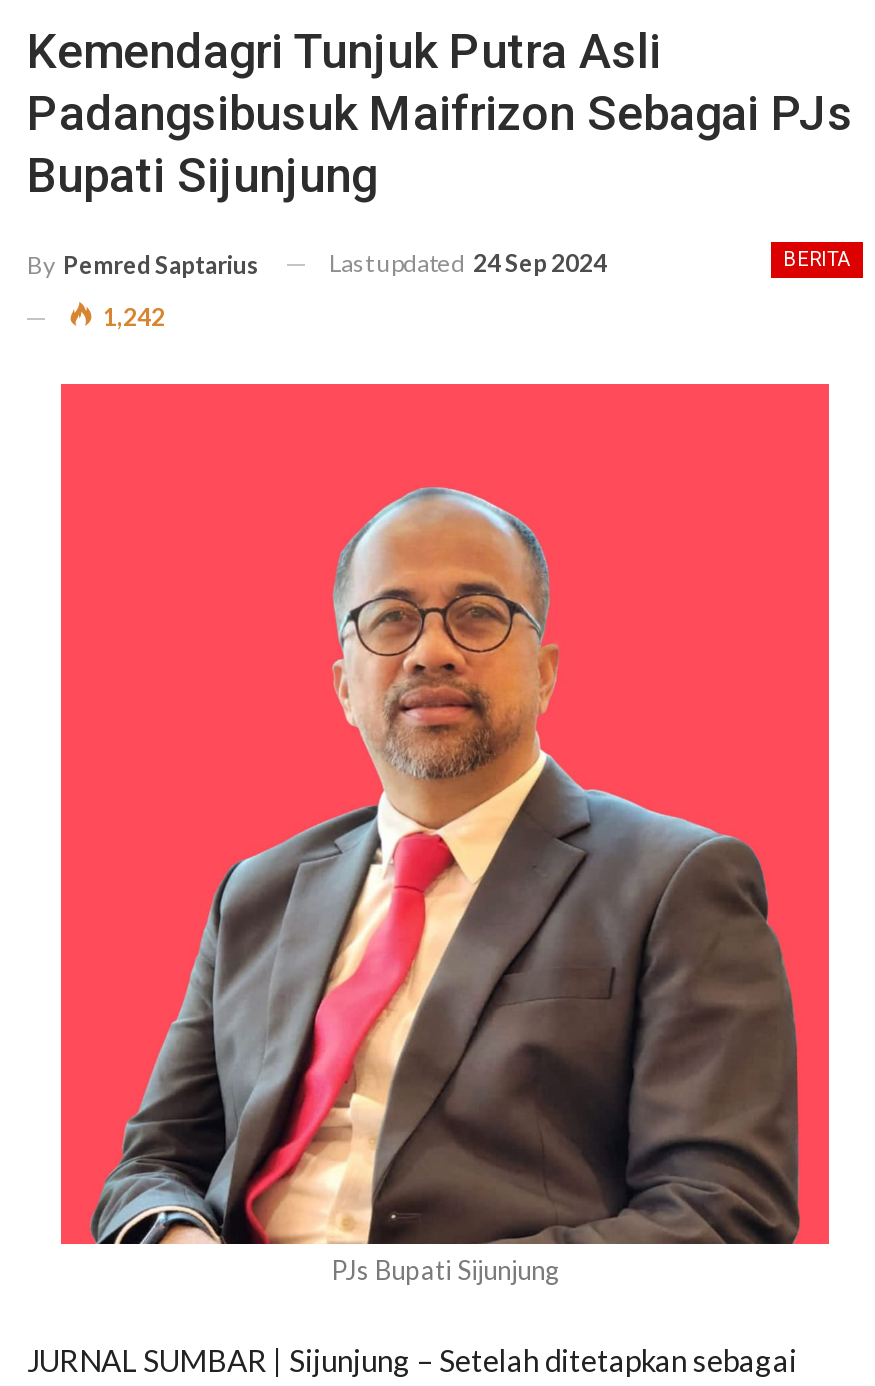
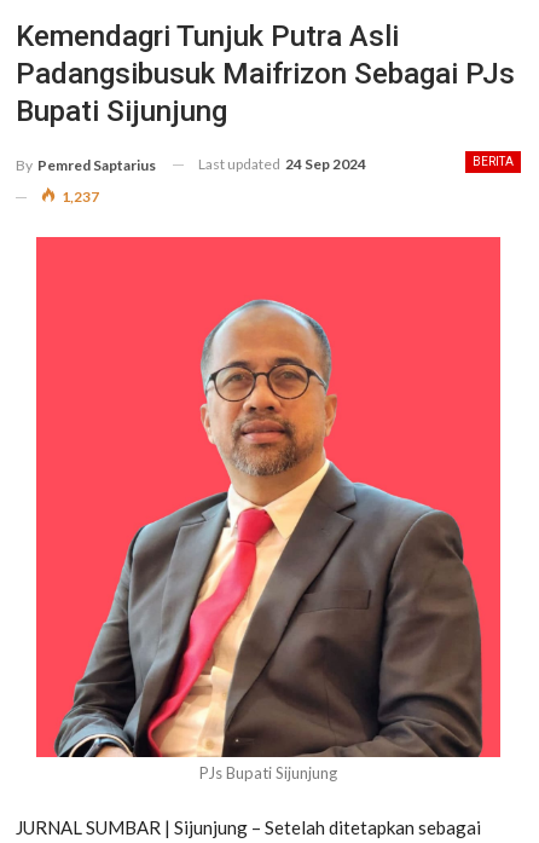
- 1,242
+ 1,237
